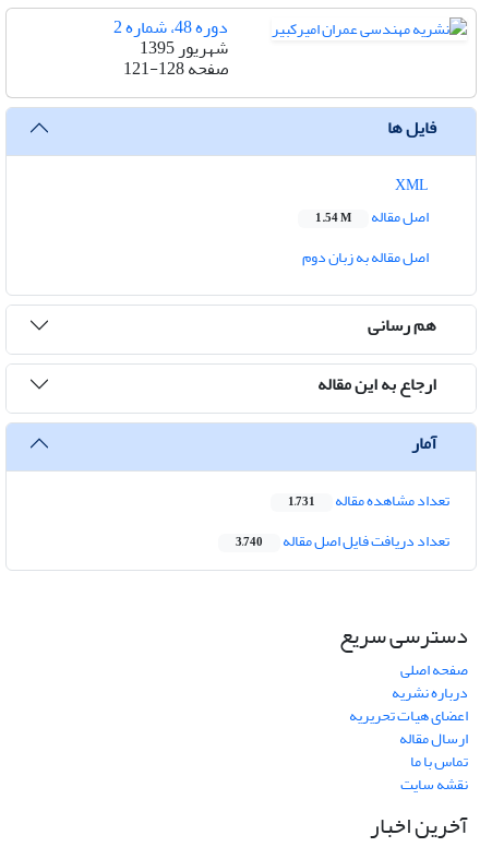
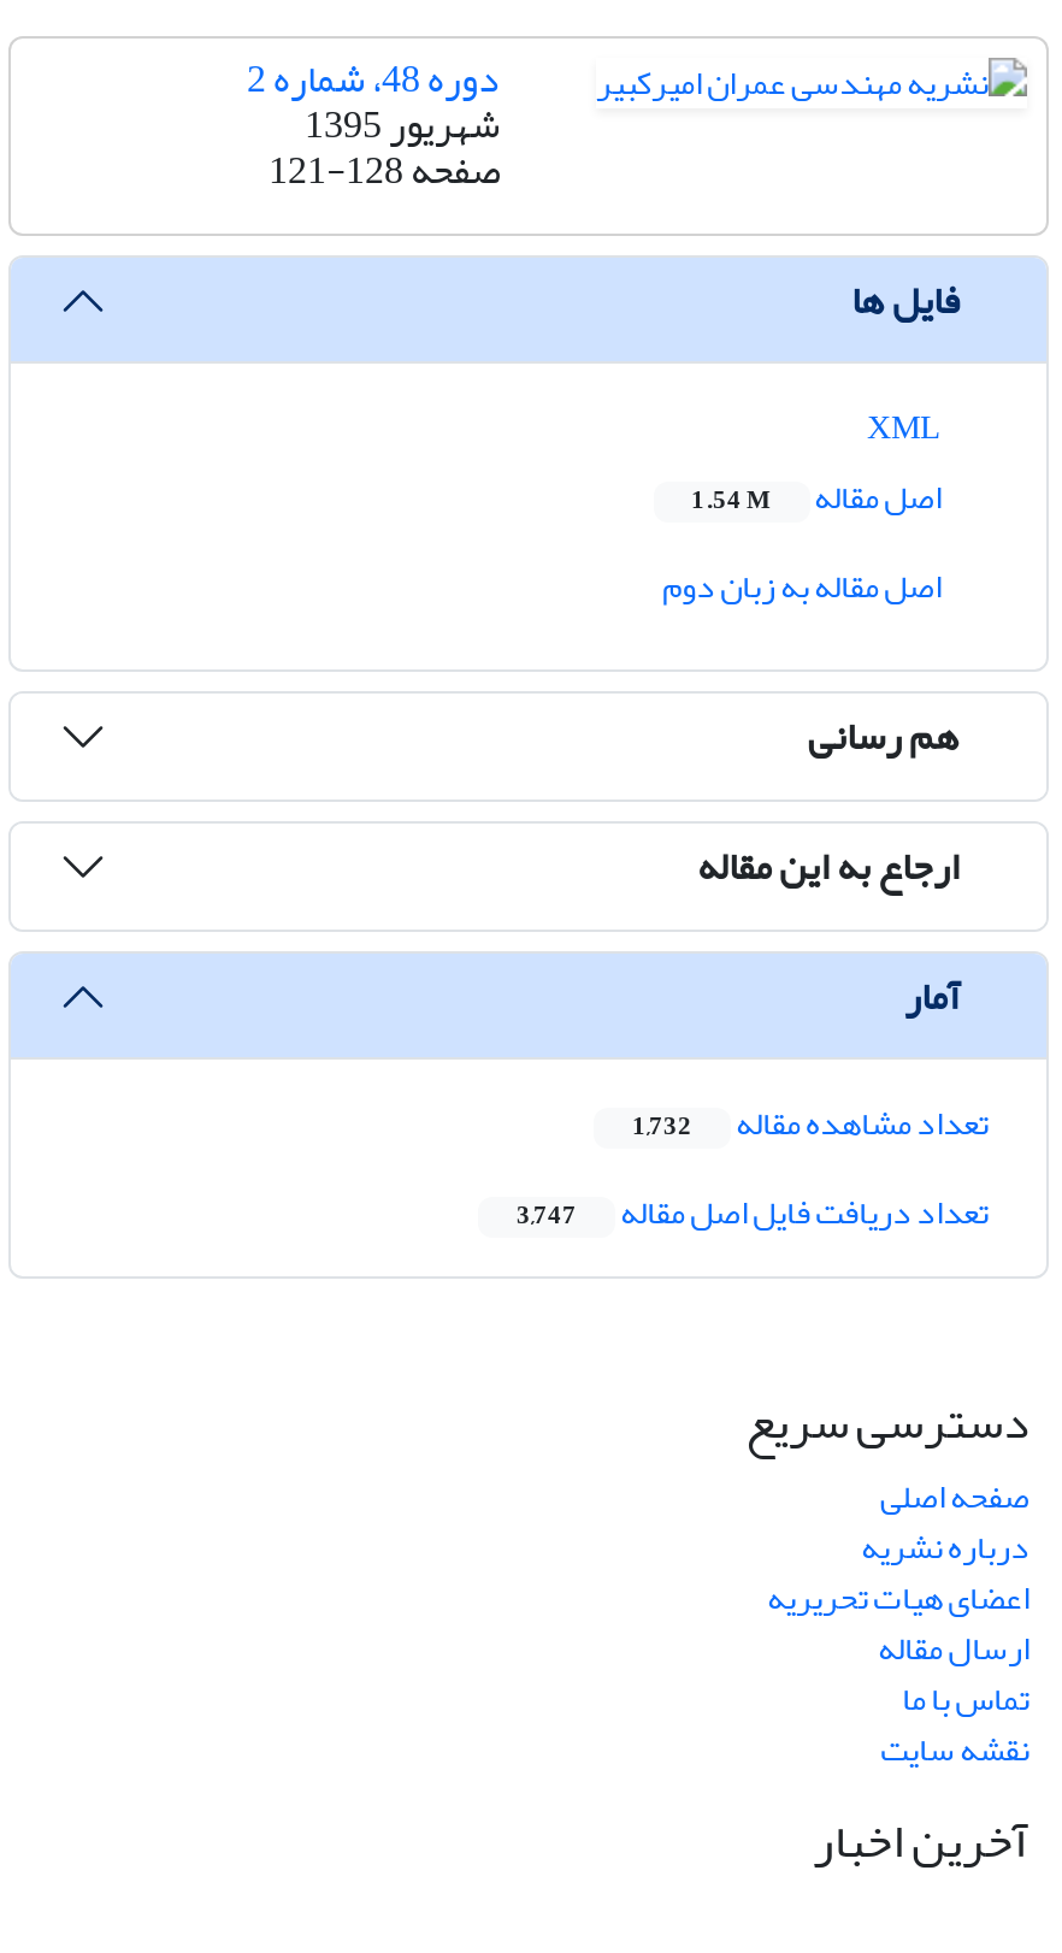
- تعداد مشاهده مقاله 1,731
+ تعداد مشاهده مقاله 1,732

- تعداد دریافت فایل اصل مقاله 3,740
+ تعداد دریافت فایل اصل مقاله 3,747
